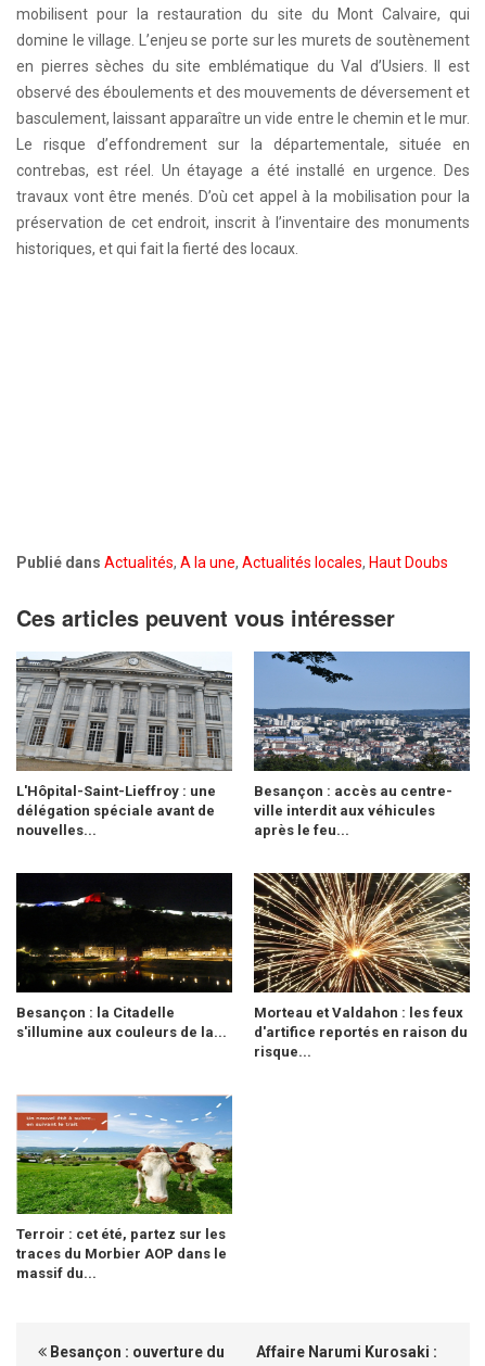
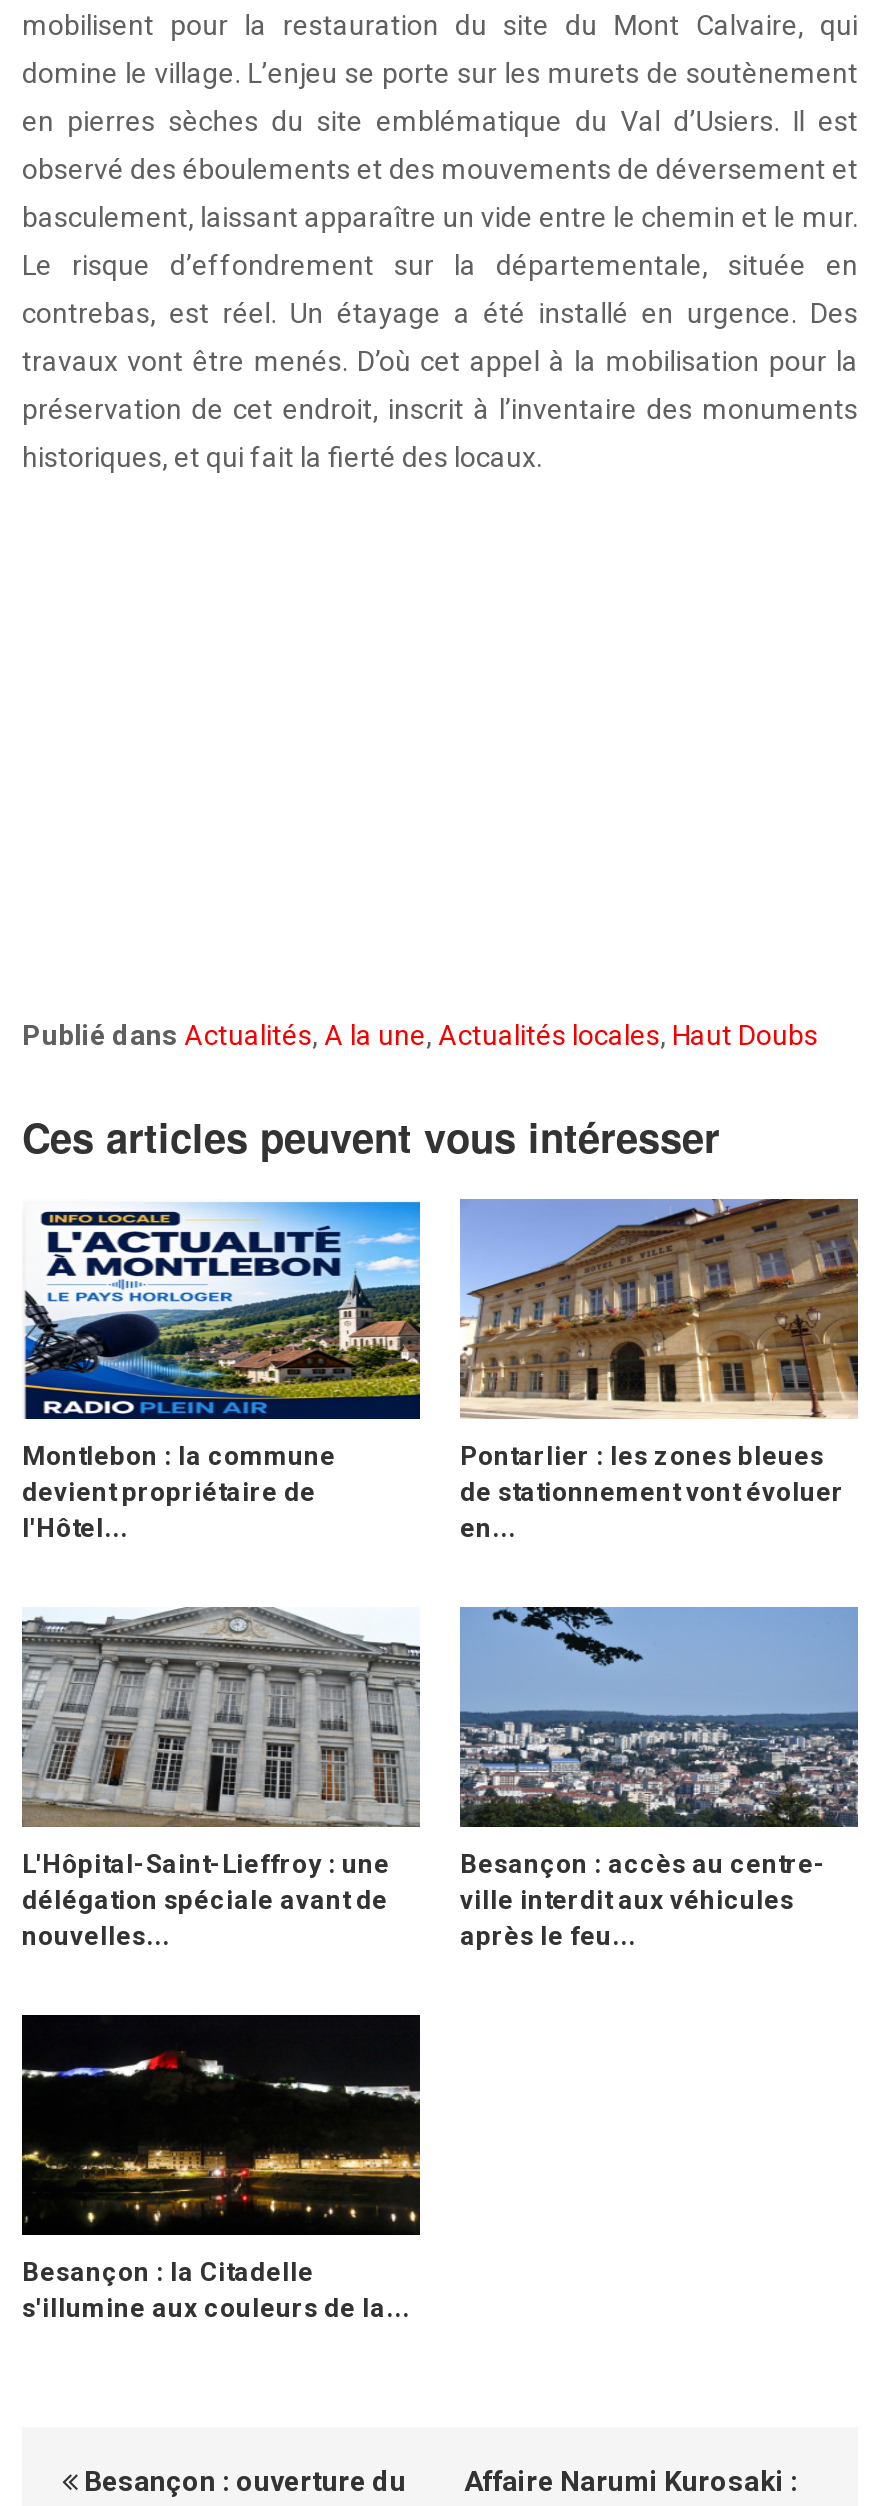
+ [image]
+ Montlebon : la commune
+ devient propriétaire de
+ l'Hôtel...

+ [image]
+ Pontarlier : les zones bleues
+ de stationnement vont évoluer
+ en...

moved down: [image] | L'Hôpital-Saint-Lieffroy : une | délégation spéciale avant de | ... | Besançon : la Citadelle | s'illumine aux couleurs de la...

- [image]
- Morteau et Valdahon : les feux
- d'artifice reportés en raison du
- risque...

- [image]
- Terroir : cet été, partez sur les
- traces du Morbier AOP dans le
- massif du...
